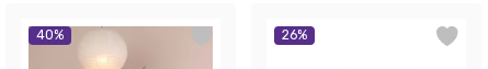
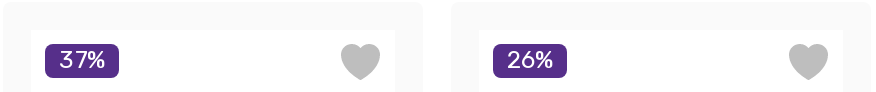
- 40%
+ 37%
